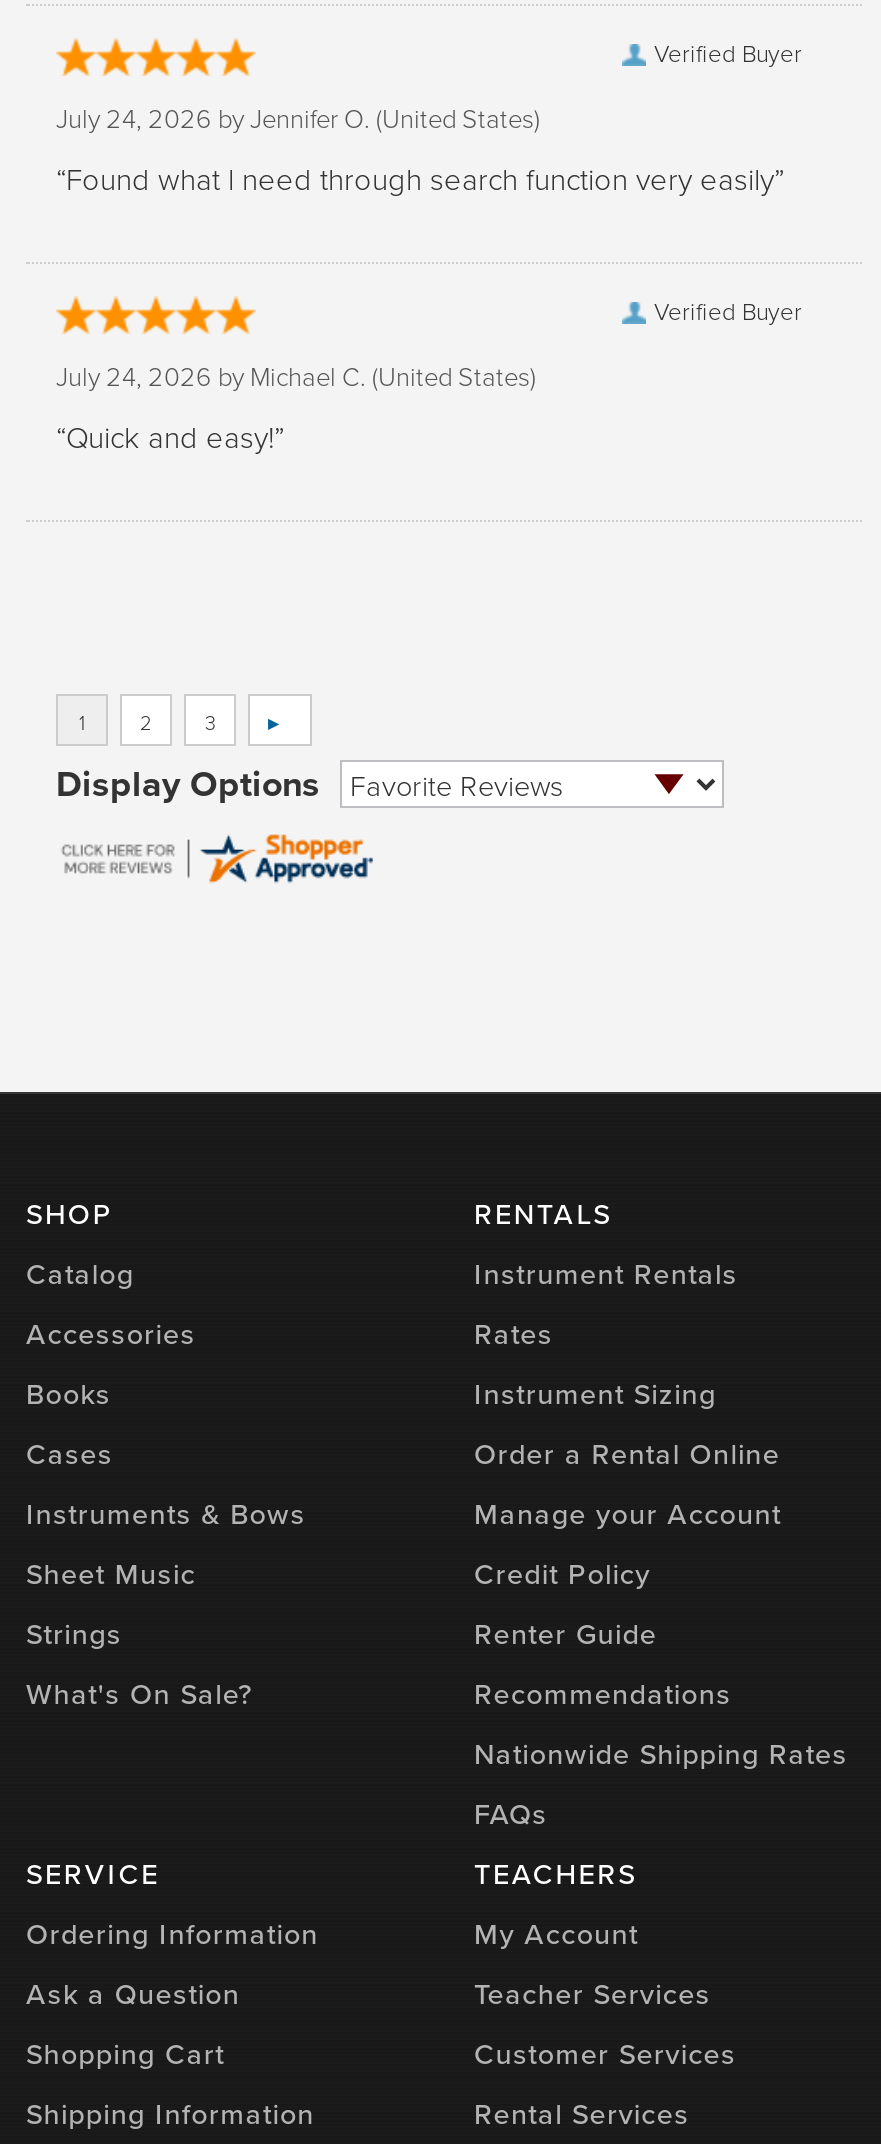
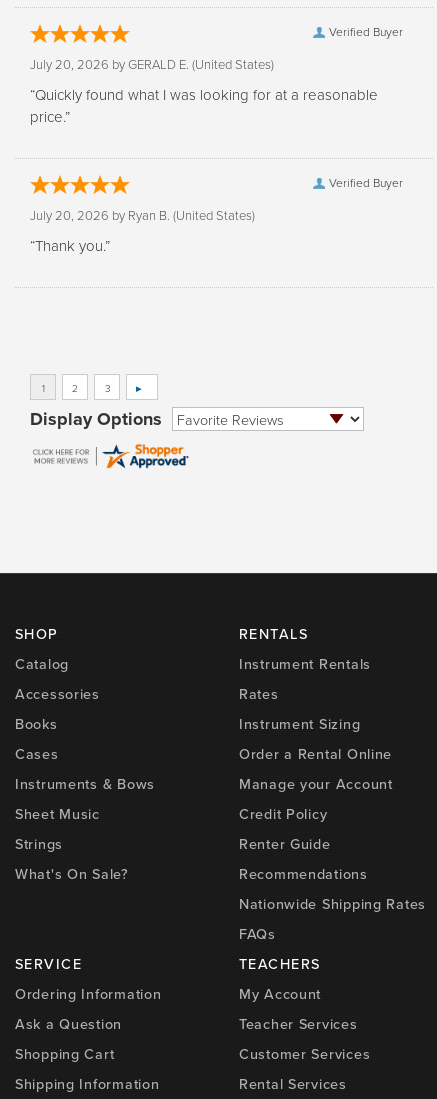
- July 24, 2026 by Jennifer O. (United States)
+ July 20, 2026 by GERALD E. (United States)

- “Found what l need through search function very easily”
+ “Quickly found what I was looking for at a reasonable
+ price.”

- July 24, 2026 by Michael C. (United States)
+ July 20, 2026 by Ryan B. (United States)

- “Quick and easy!”
+ “Thank you.”
